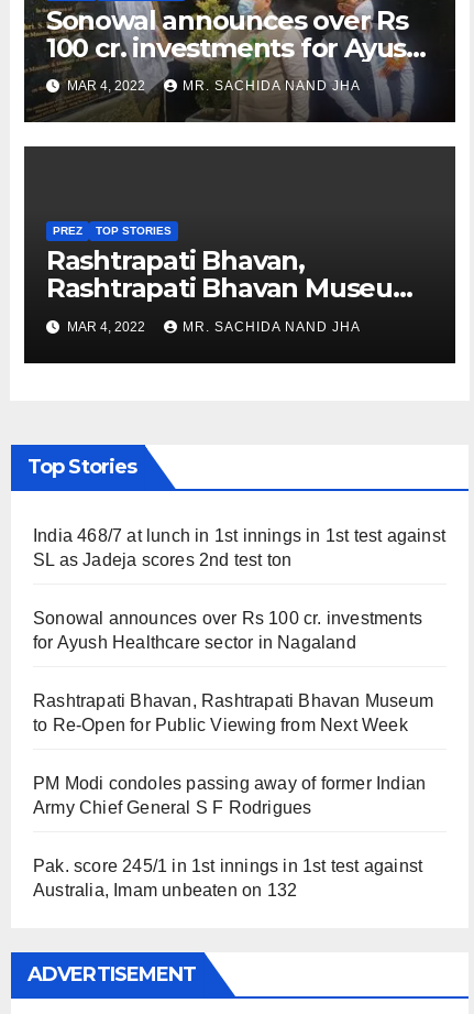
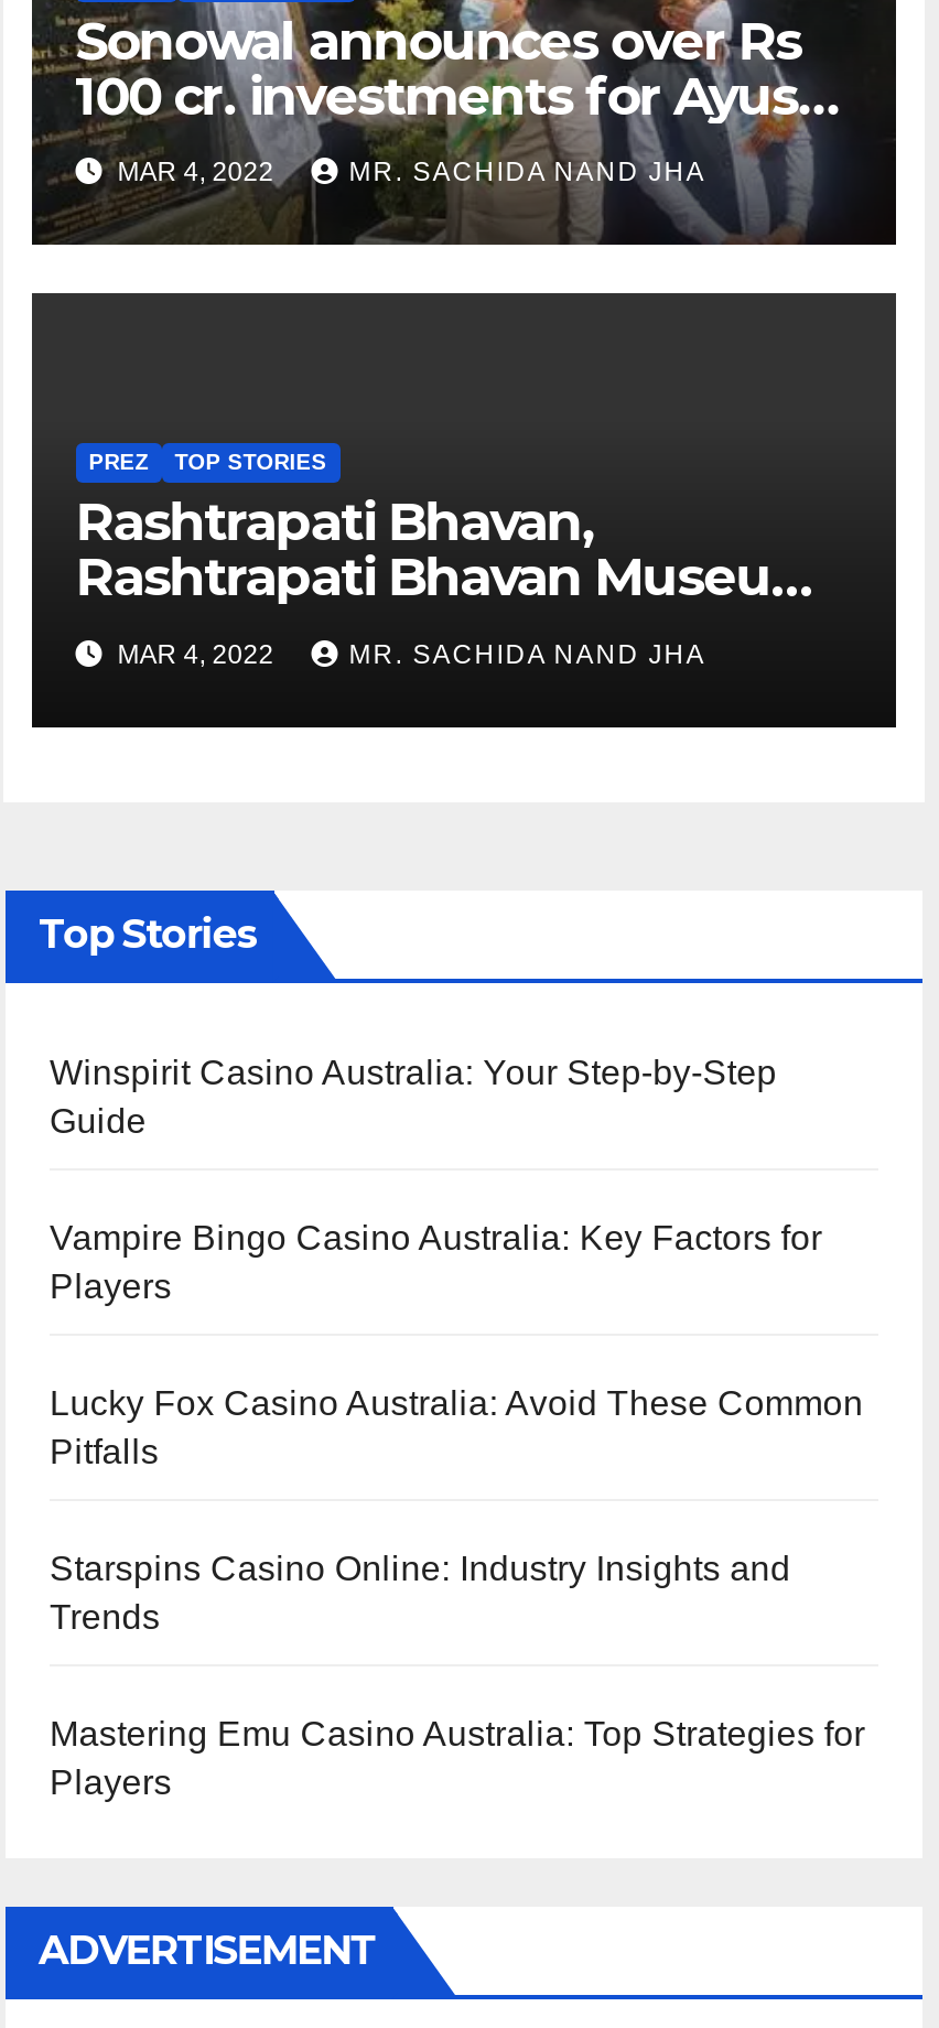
- India 468/7 at lunch in 1st innings in 1st test against
- SL as Jadeja scores 2nd test ton
+ Winspirit Casino Australia: Your Step-by-Step
+ Guide

- Sonowal announces over Rs 100 cr. investments
- for Ayush Healthcare sector in Nagaland
+ Vampire Bingo Casino Australia: Key Factors for
+ Players

- Rashtrapati Bhavan, Rashtrapati Bhavan Museum
- to Re-Open for Public Viewing from Next Week
+ Lucky Fox Casino Australia: Avoid These Common
+ Pitfalls

- PM Modi condoles passing away of former Indian
- Army Chief General S F Rodrigues
+ Starspins Casino Online: Industry Insights and
+ Trends

- Pak. score 245/1 in 1st innings in 1st test against
- Australia, Imam unbeaten on 132
+ Mastering Emu Casino Australia: Top Strategies for
+ Players
